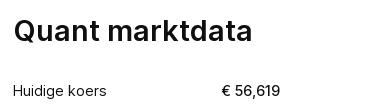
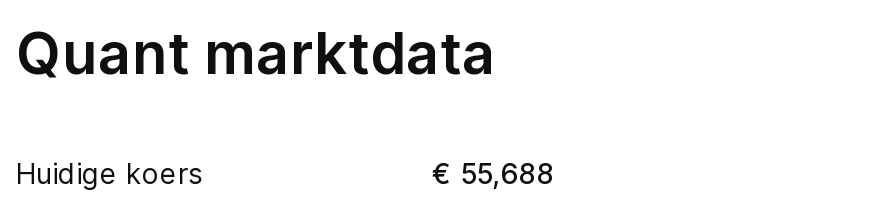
- €56,619
+ €55,688
